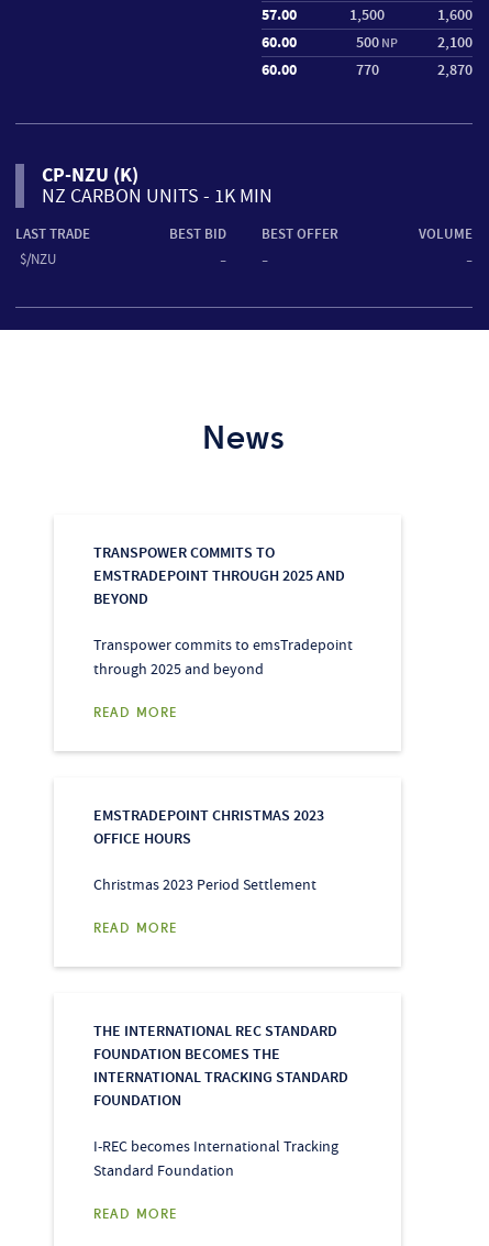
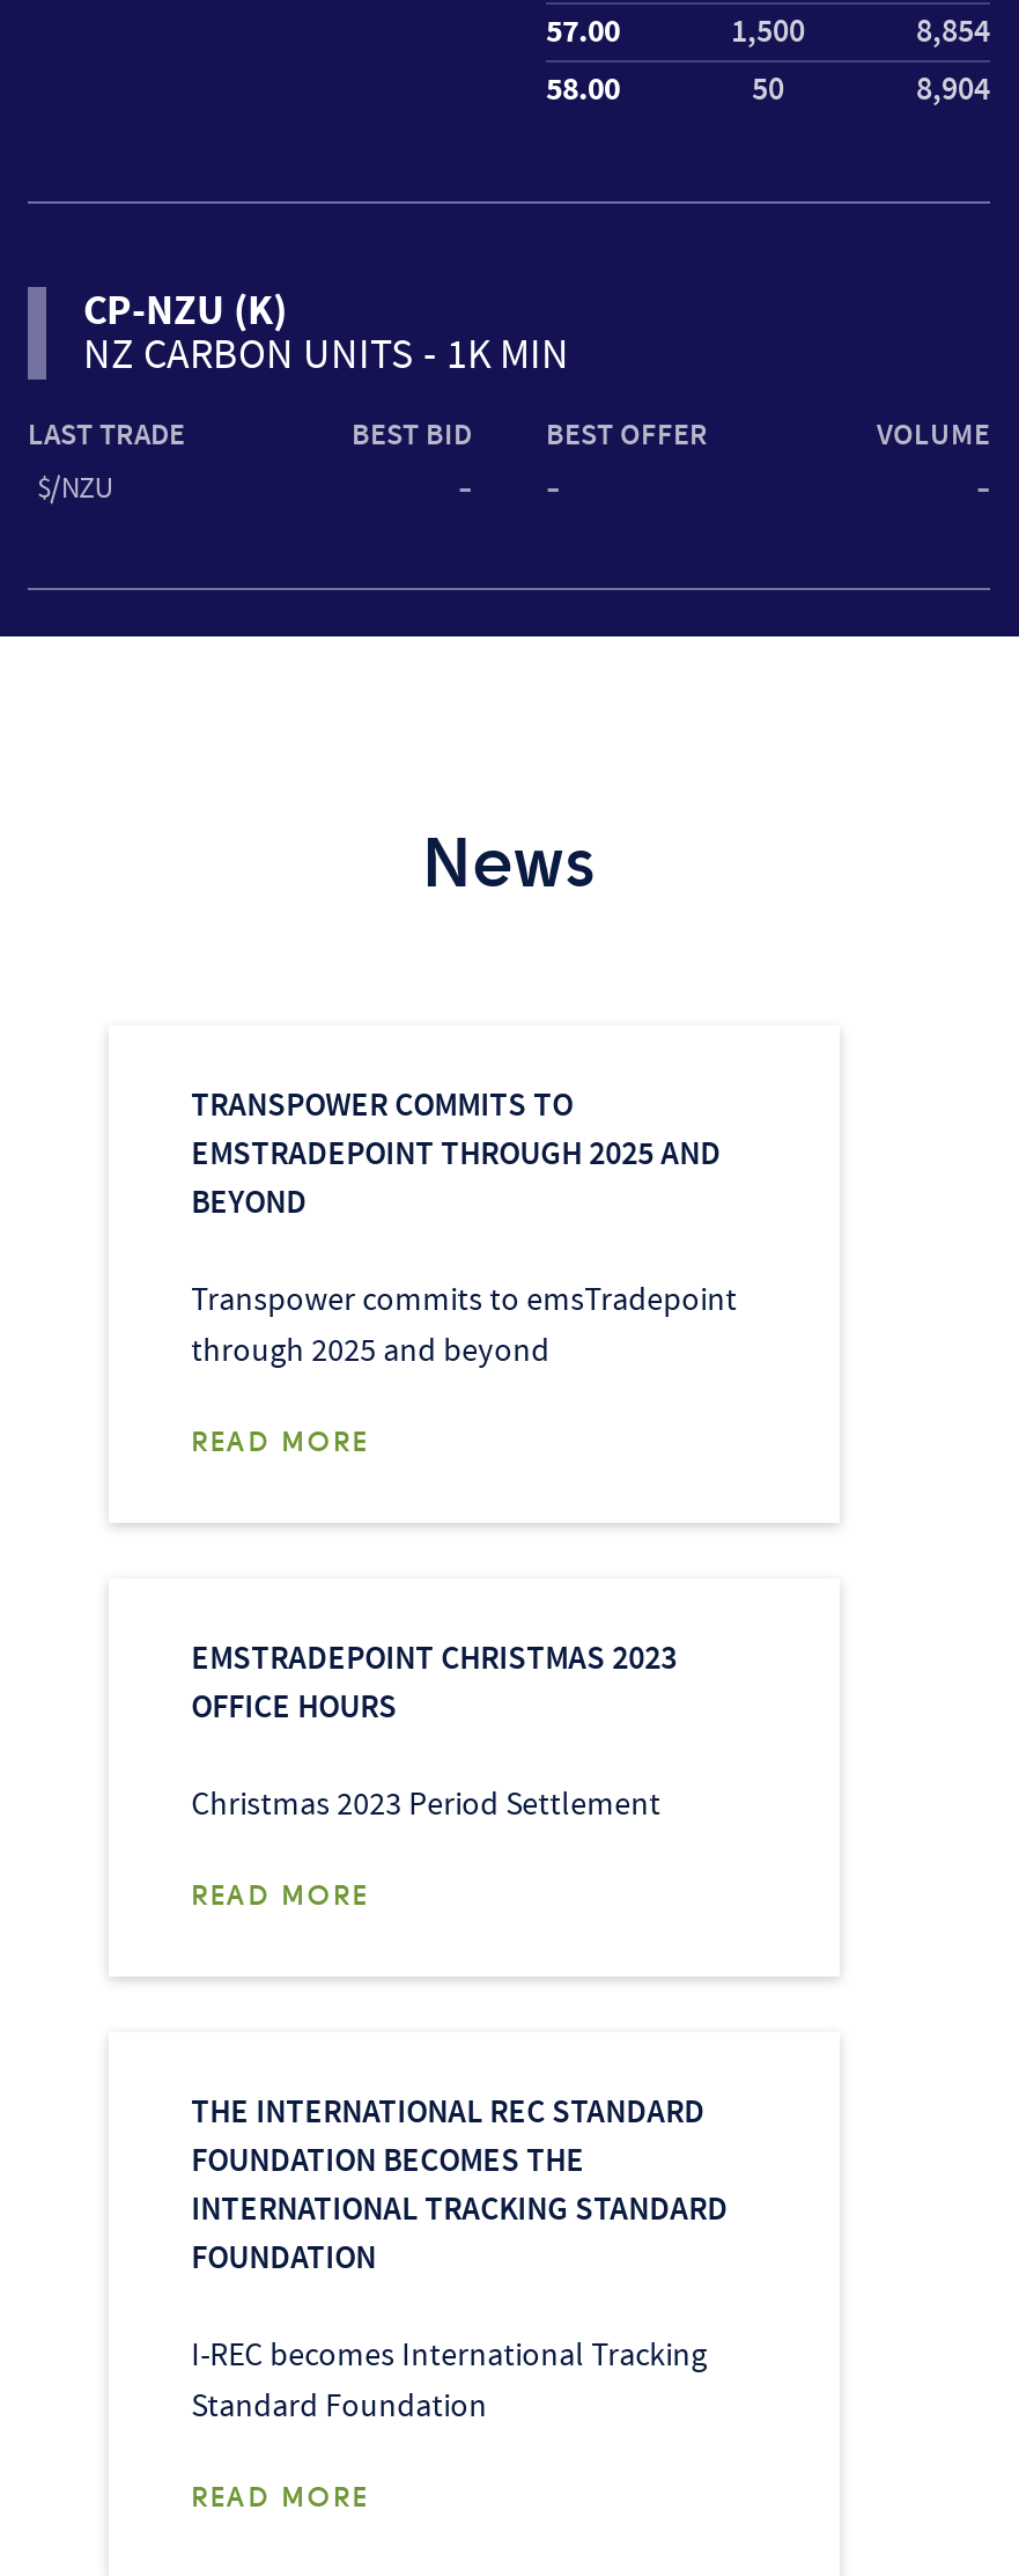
- 1,600
- 60.00
- 500NP
- 2,100
- 60.00
- 770
- 2,870
+ 8,854
+ 58.00
+ 50
+ 8,904
